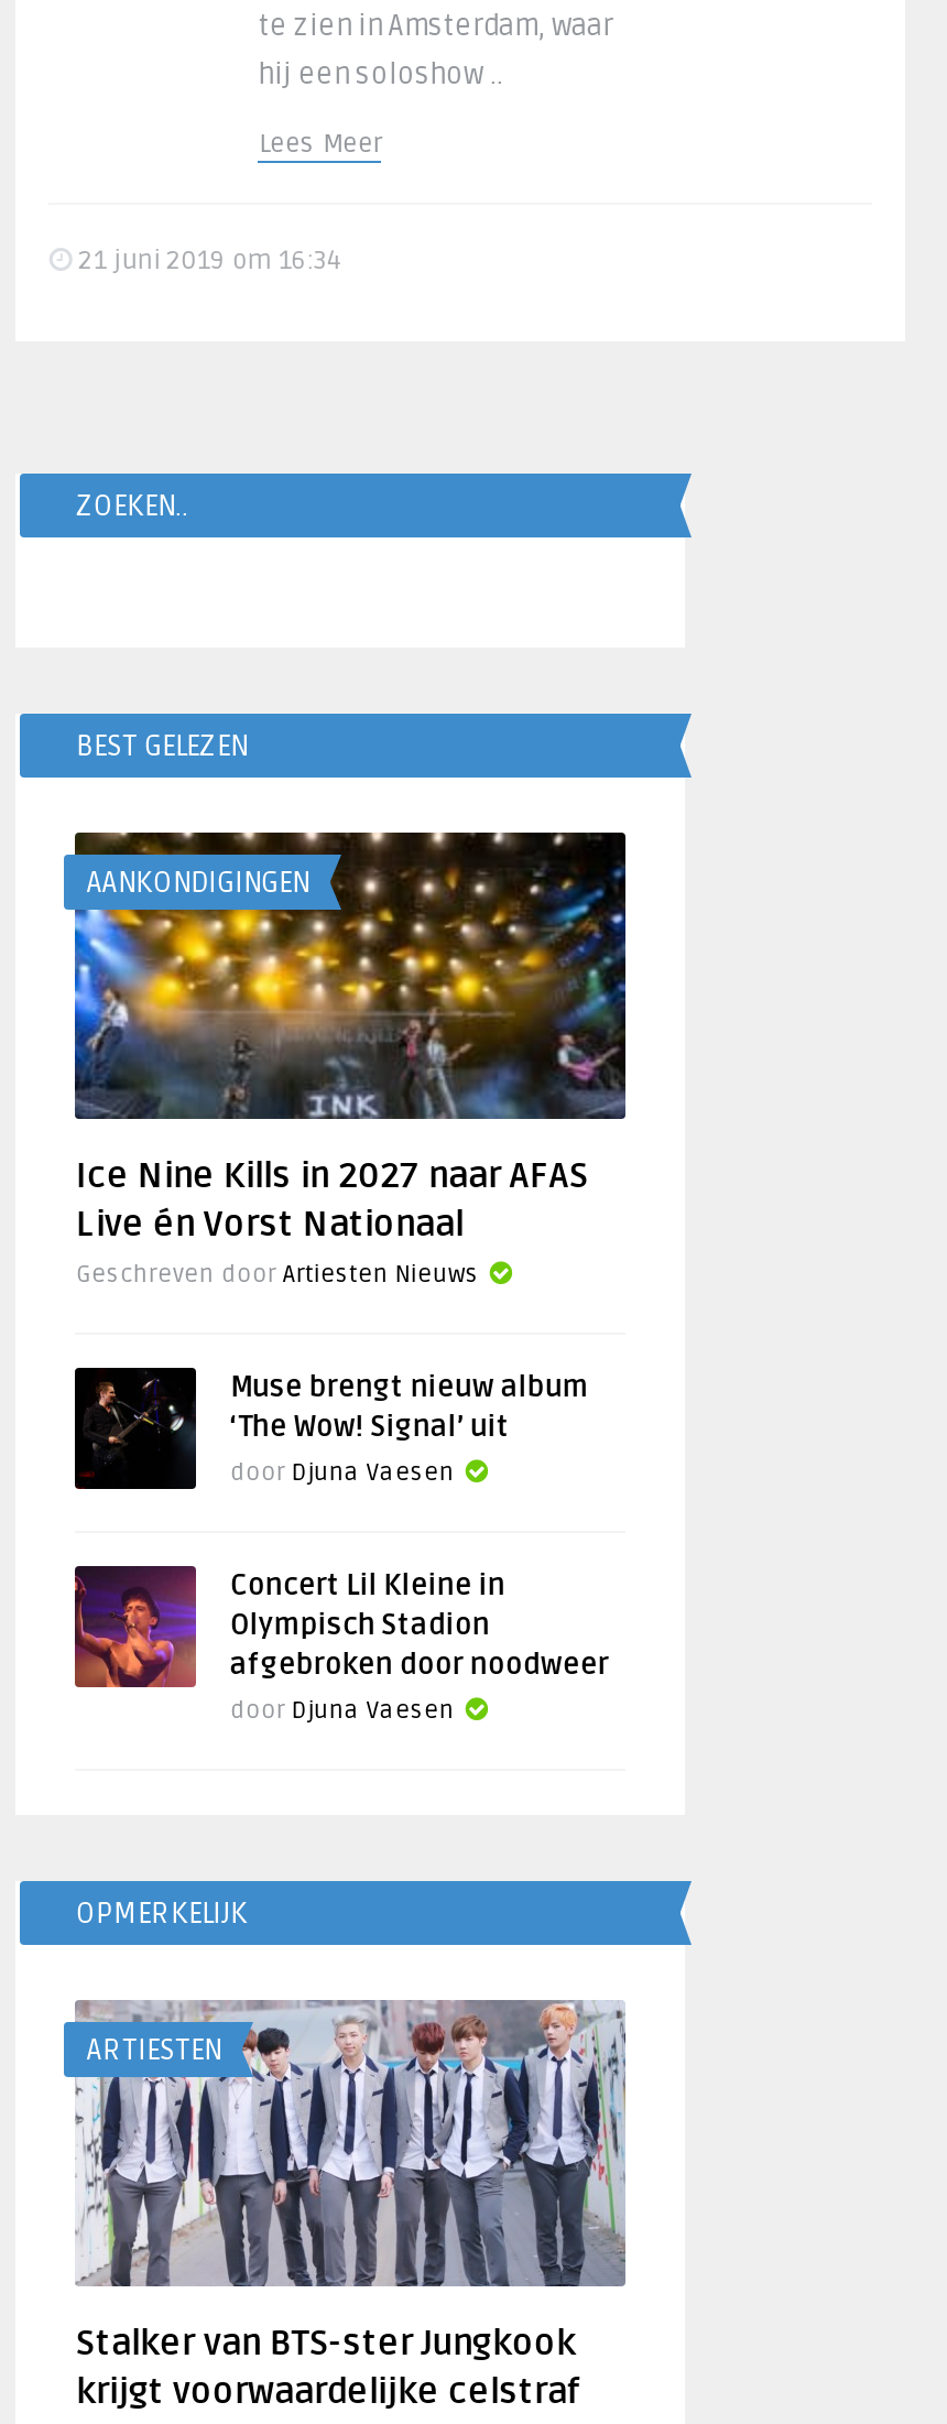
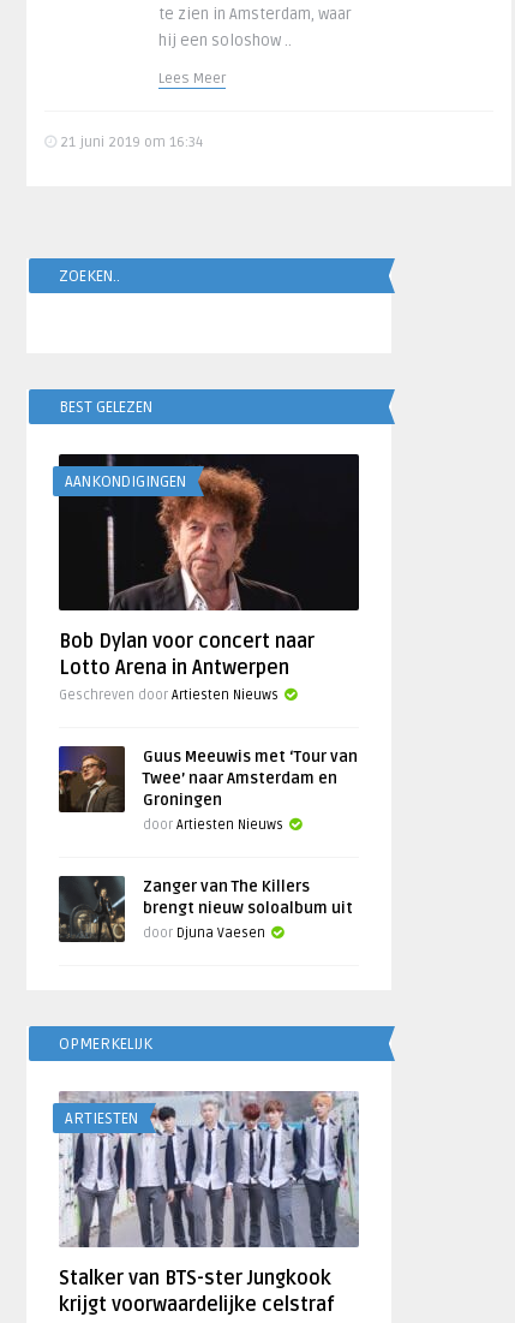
- [image]
- Ice Nine Kills in 2027 naar AFAS
- Live én Vorst Nationaal
+ [image]
+ Bob Dylan voor concert naar
+ Lotto Arena in Antwerpen

- [image]
- Muse brengt nieuw album
- ‘The Wow! Signal’ uit
- door Djuna Vaesen
+ [image]
+ Guus Meeuwis met ‘Tour van
+ Twee’ naar Amsterdam en
+ Groningen
+ door Artiesten Nieuws

- [image]
- Concert Lil Kleine in
- Olympisch Stadion
- afgebroken door noodweer
+ [image]
+ Zanger van The Killers
+ brengt nieuw soloalbum uit
